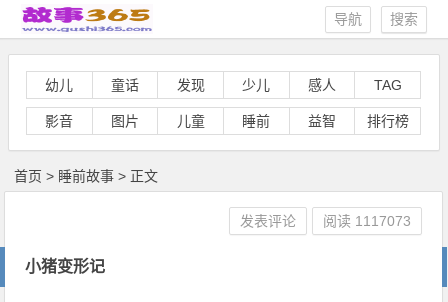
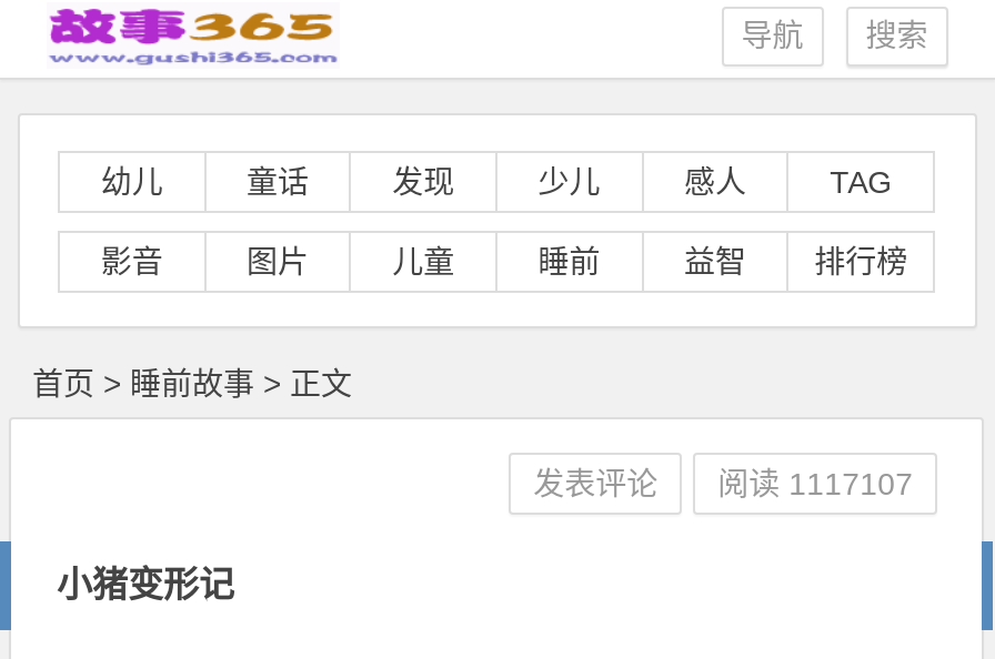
- 发表评论 阅读1117073
+ 发表评论 阅读1117107
